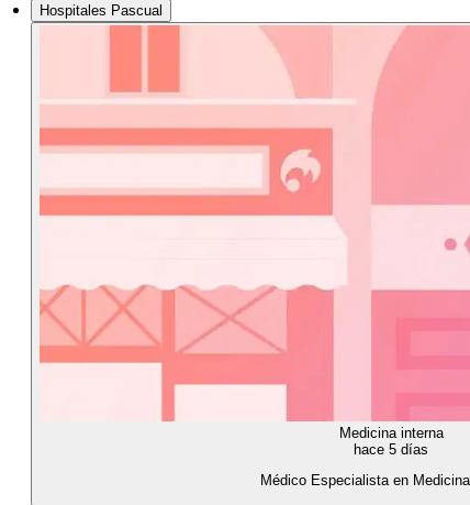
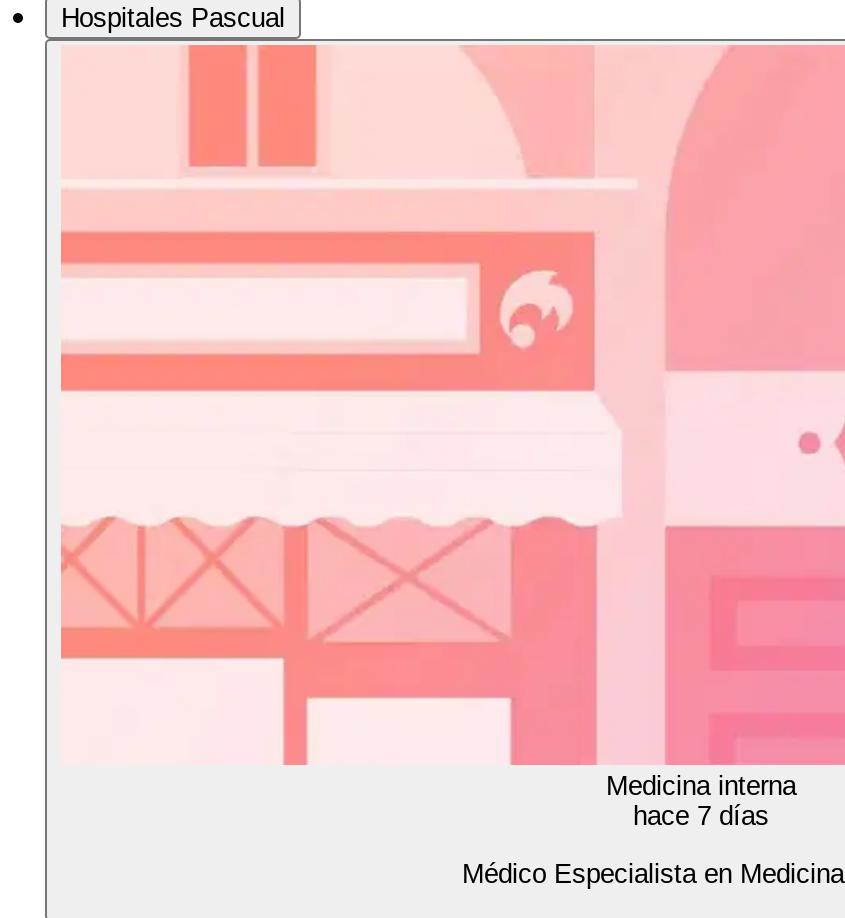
- hace 5 días
+ hace 7 días
